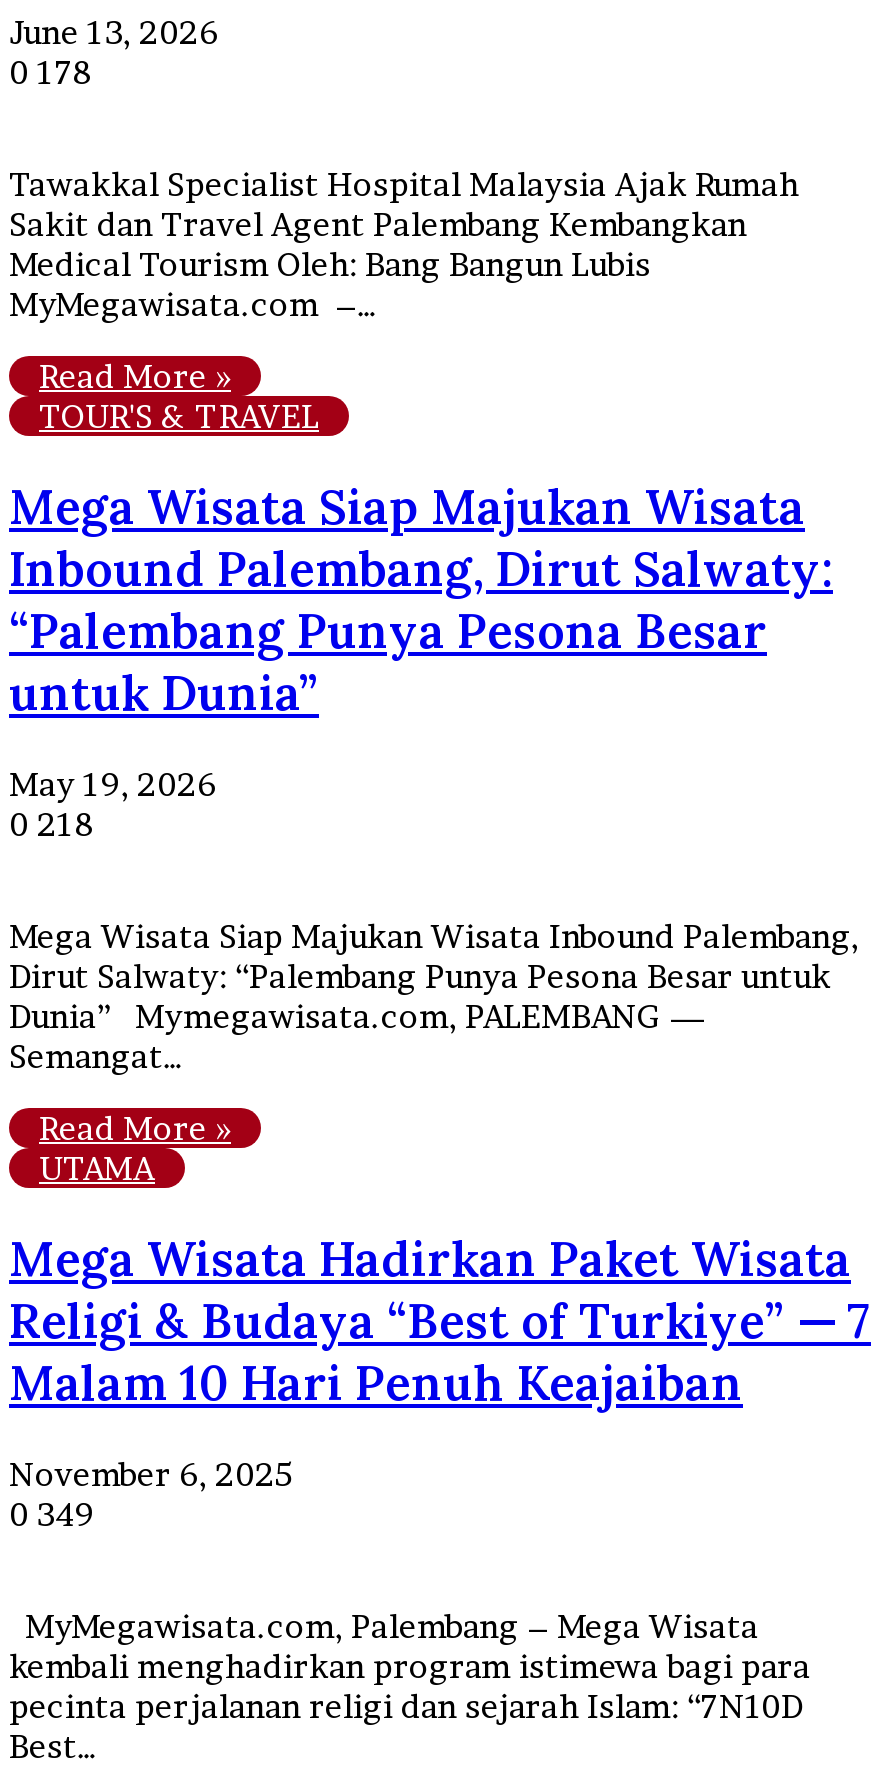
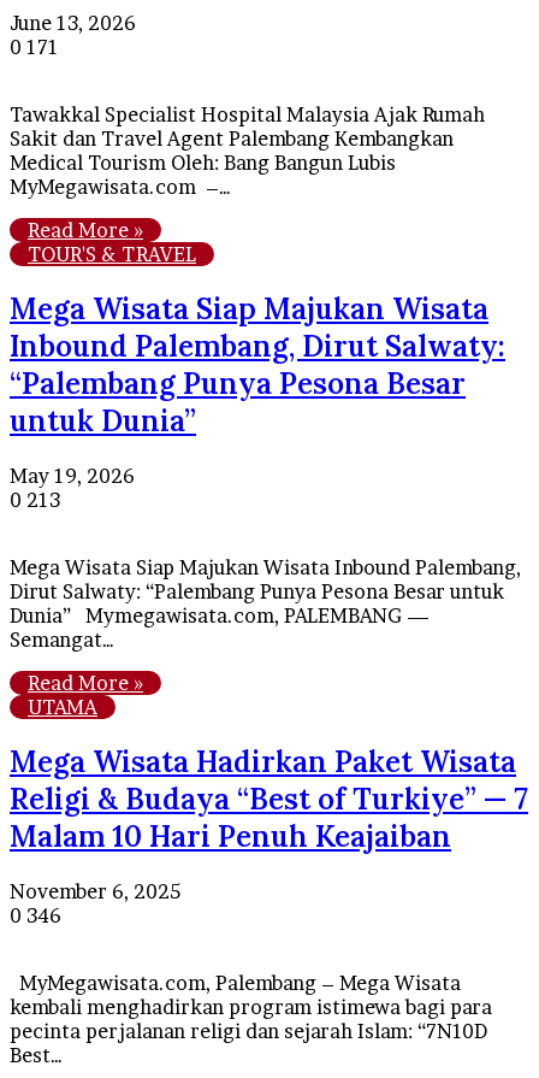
- 0 178
+ 0 171

- 0 218
+ 0 213

- 0 349
+ 0 346
